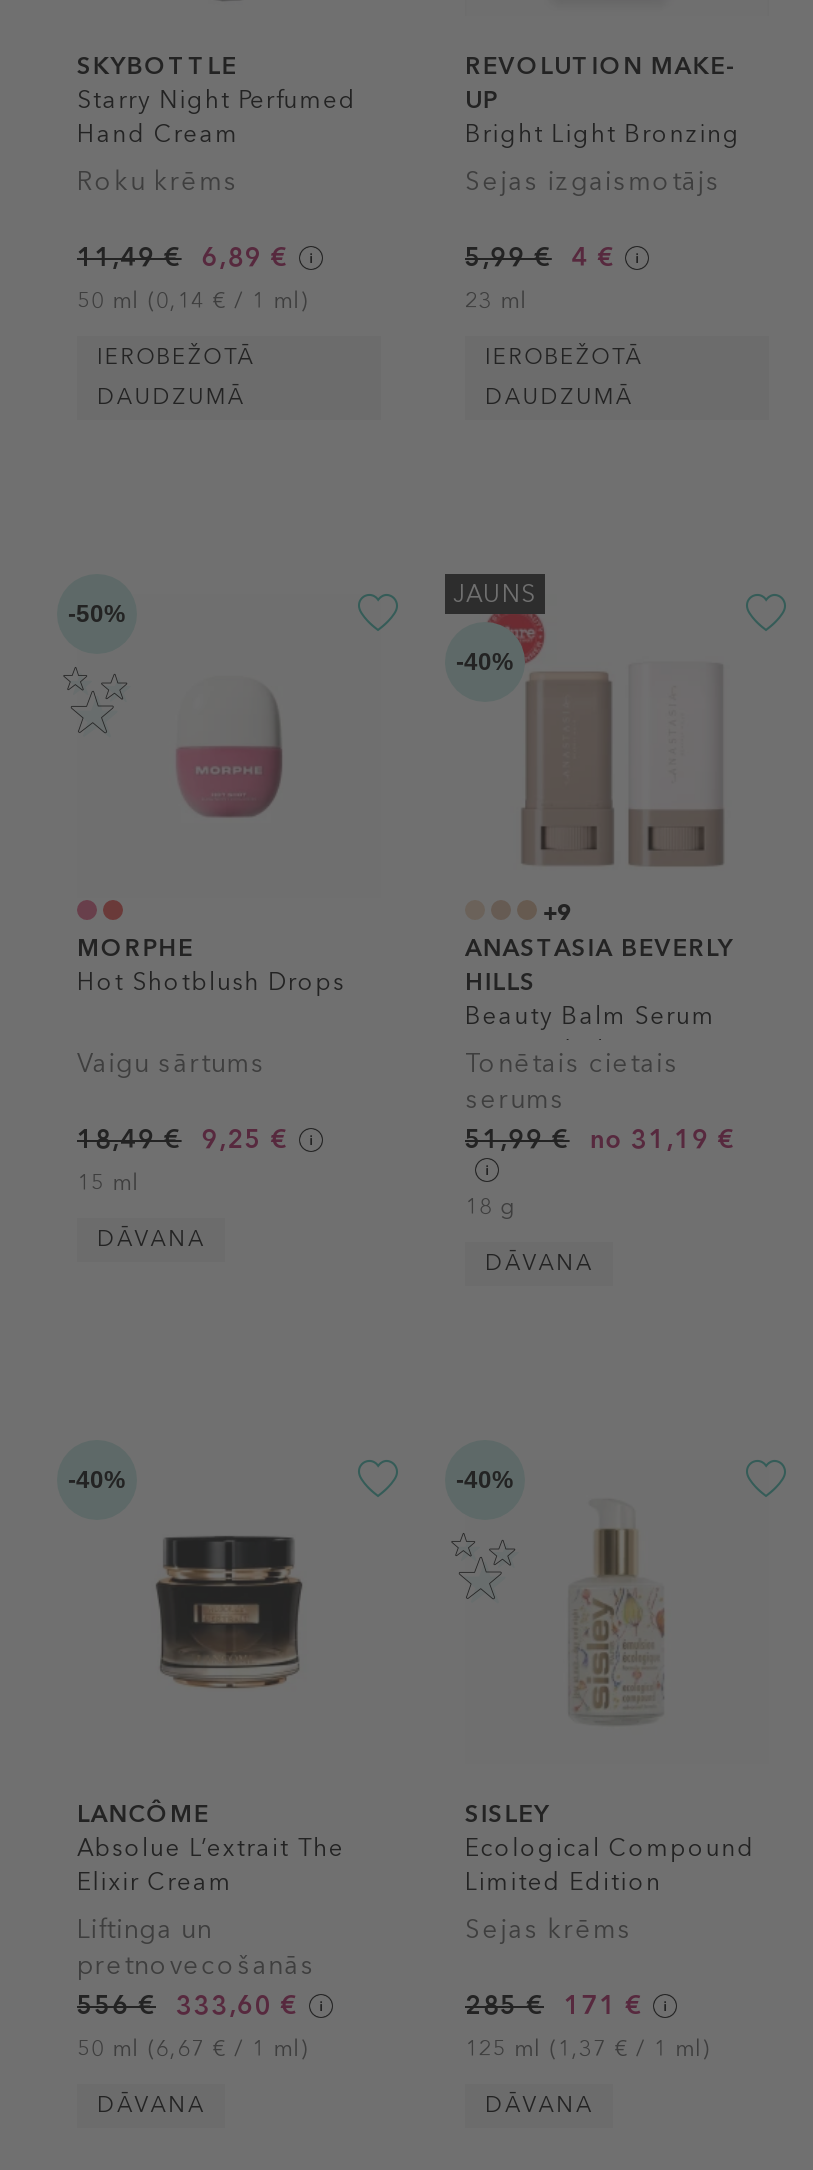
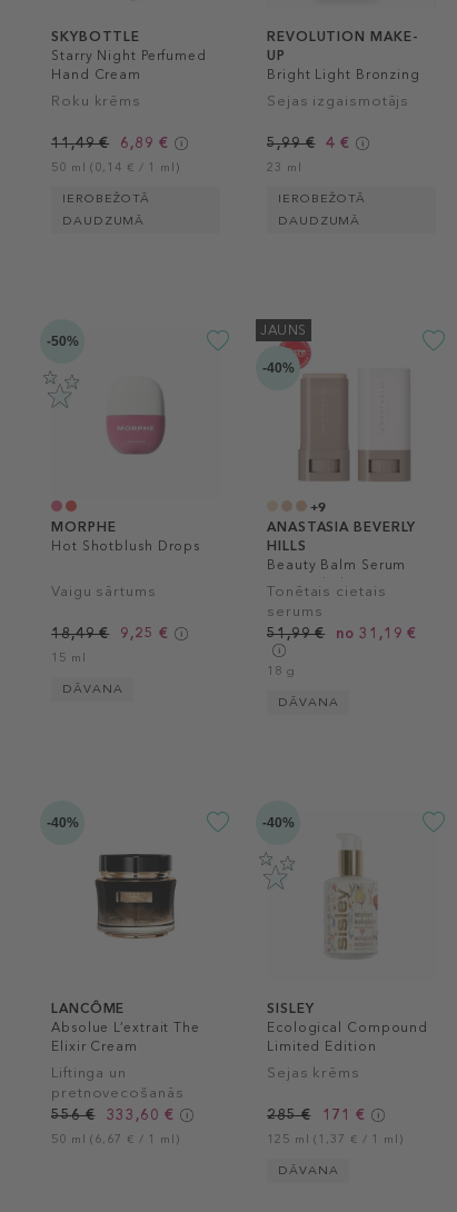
- DĀVANA
